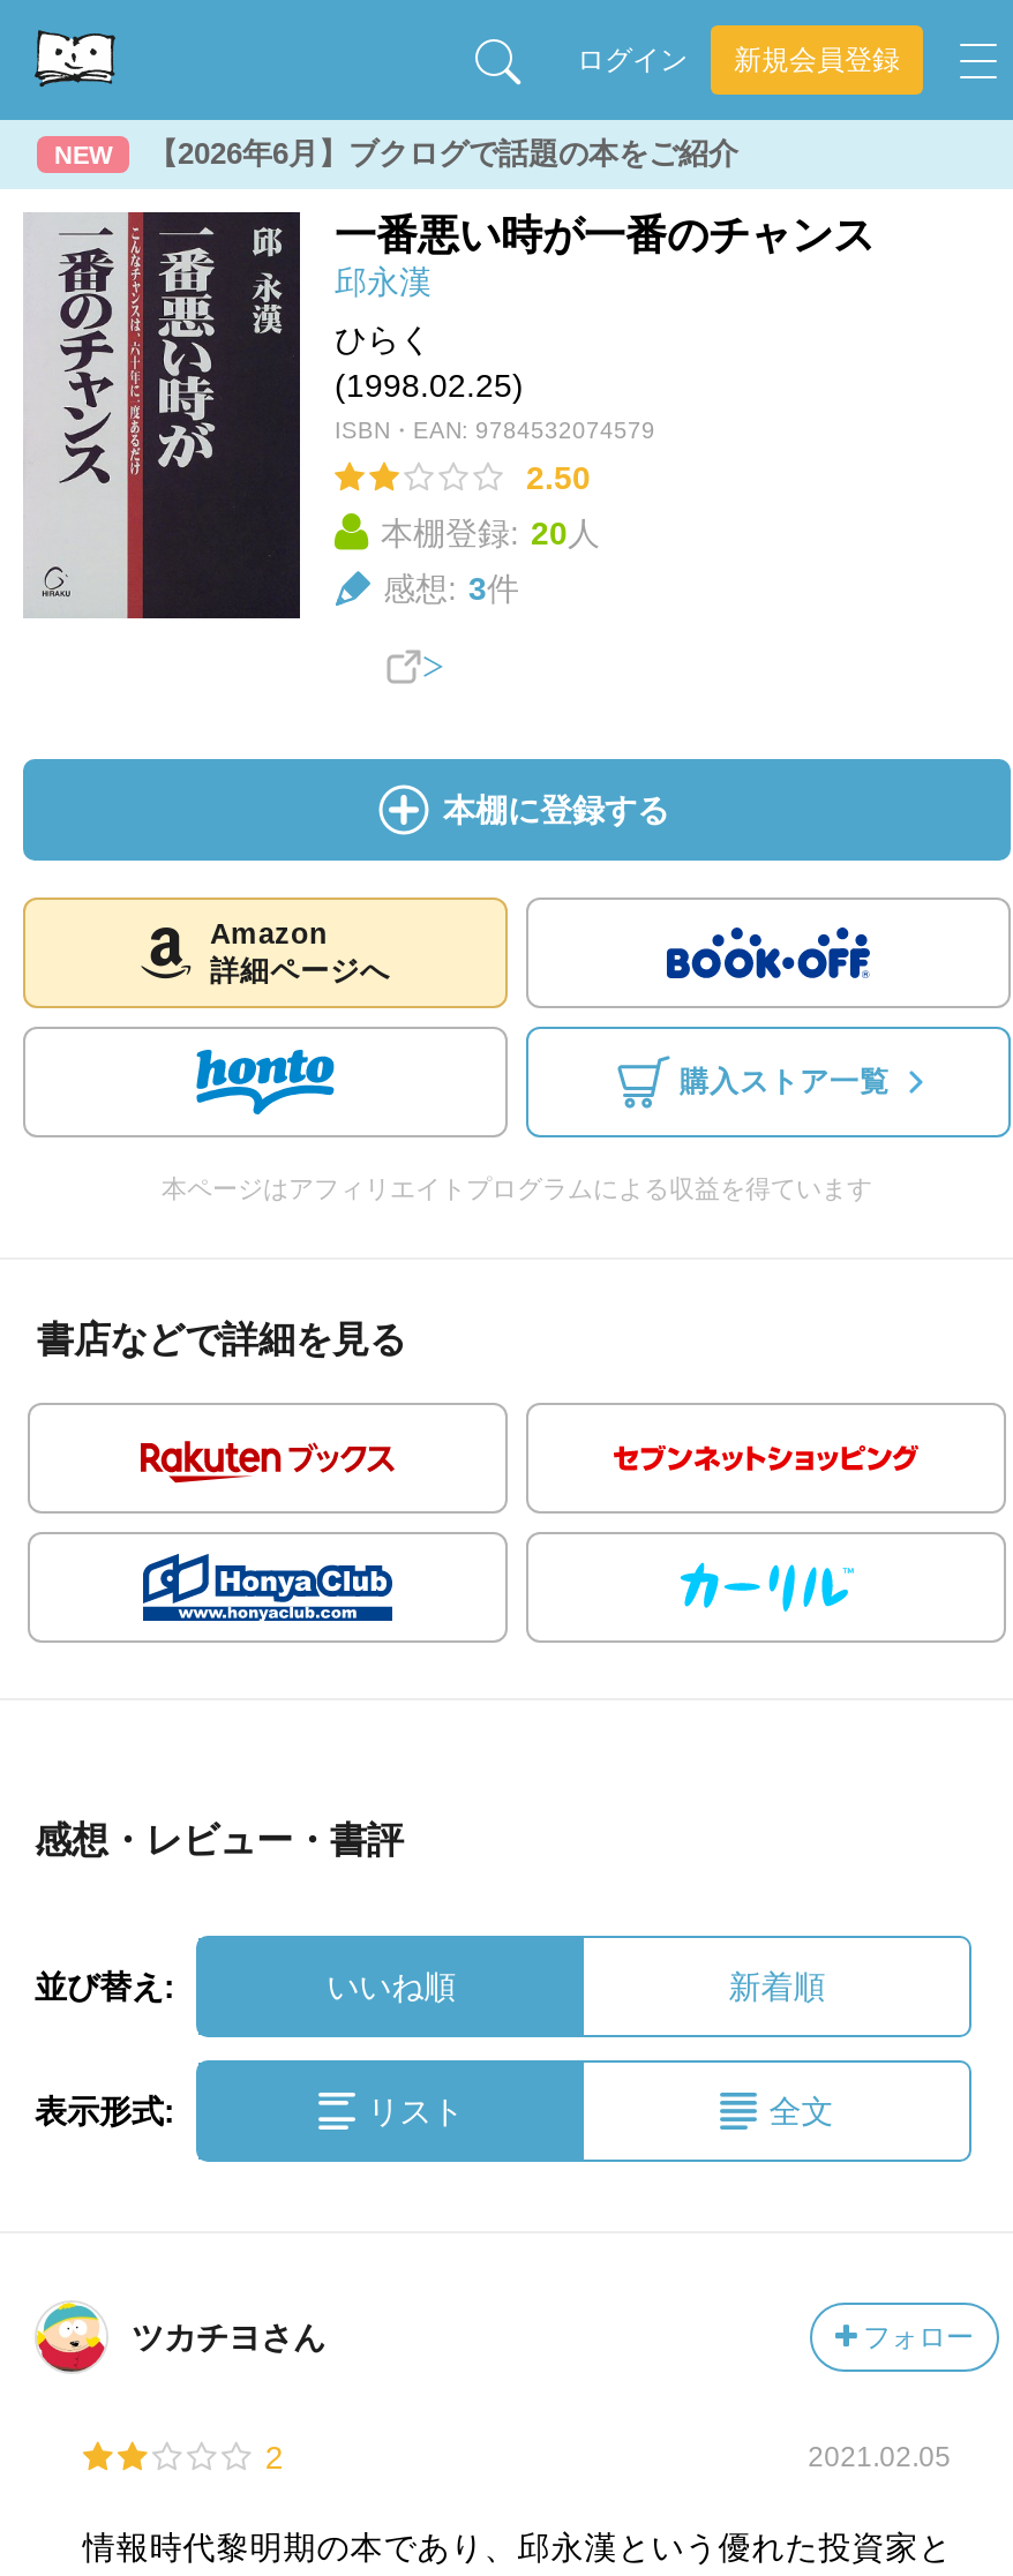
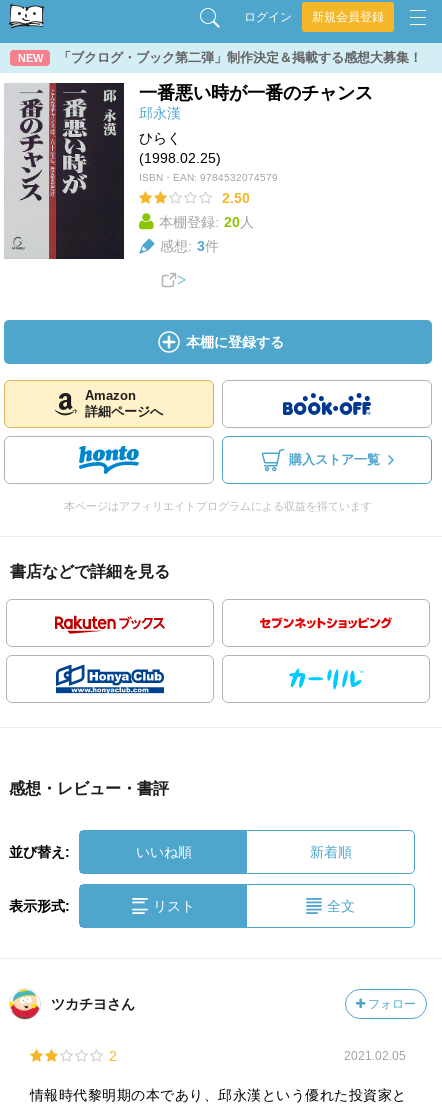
- 【2026年6月】ブクログで話題の本をご紹介
+ 「ブクログ・ブック第二弾」制作決定＆掲載する感想大募集！
